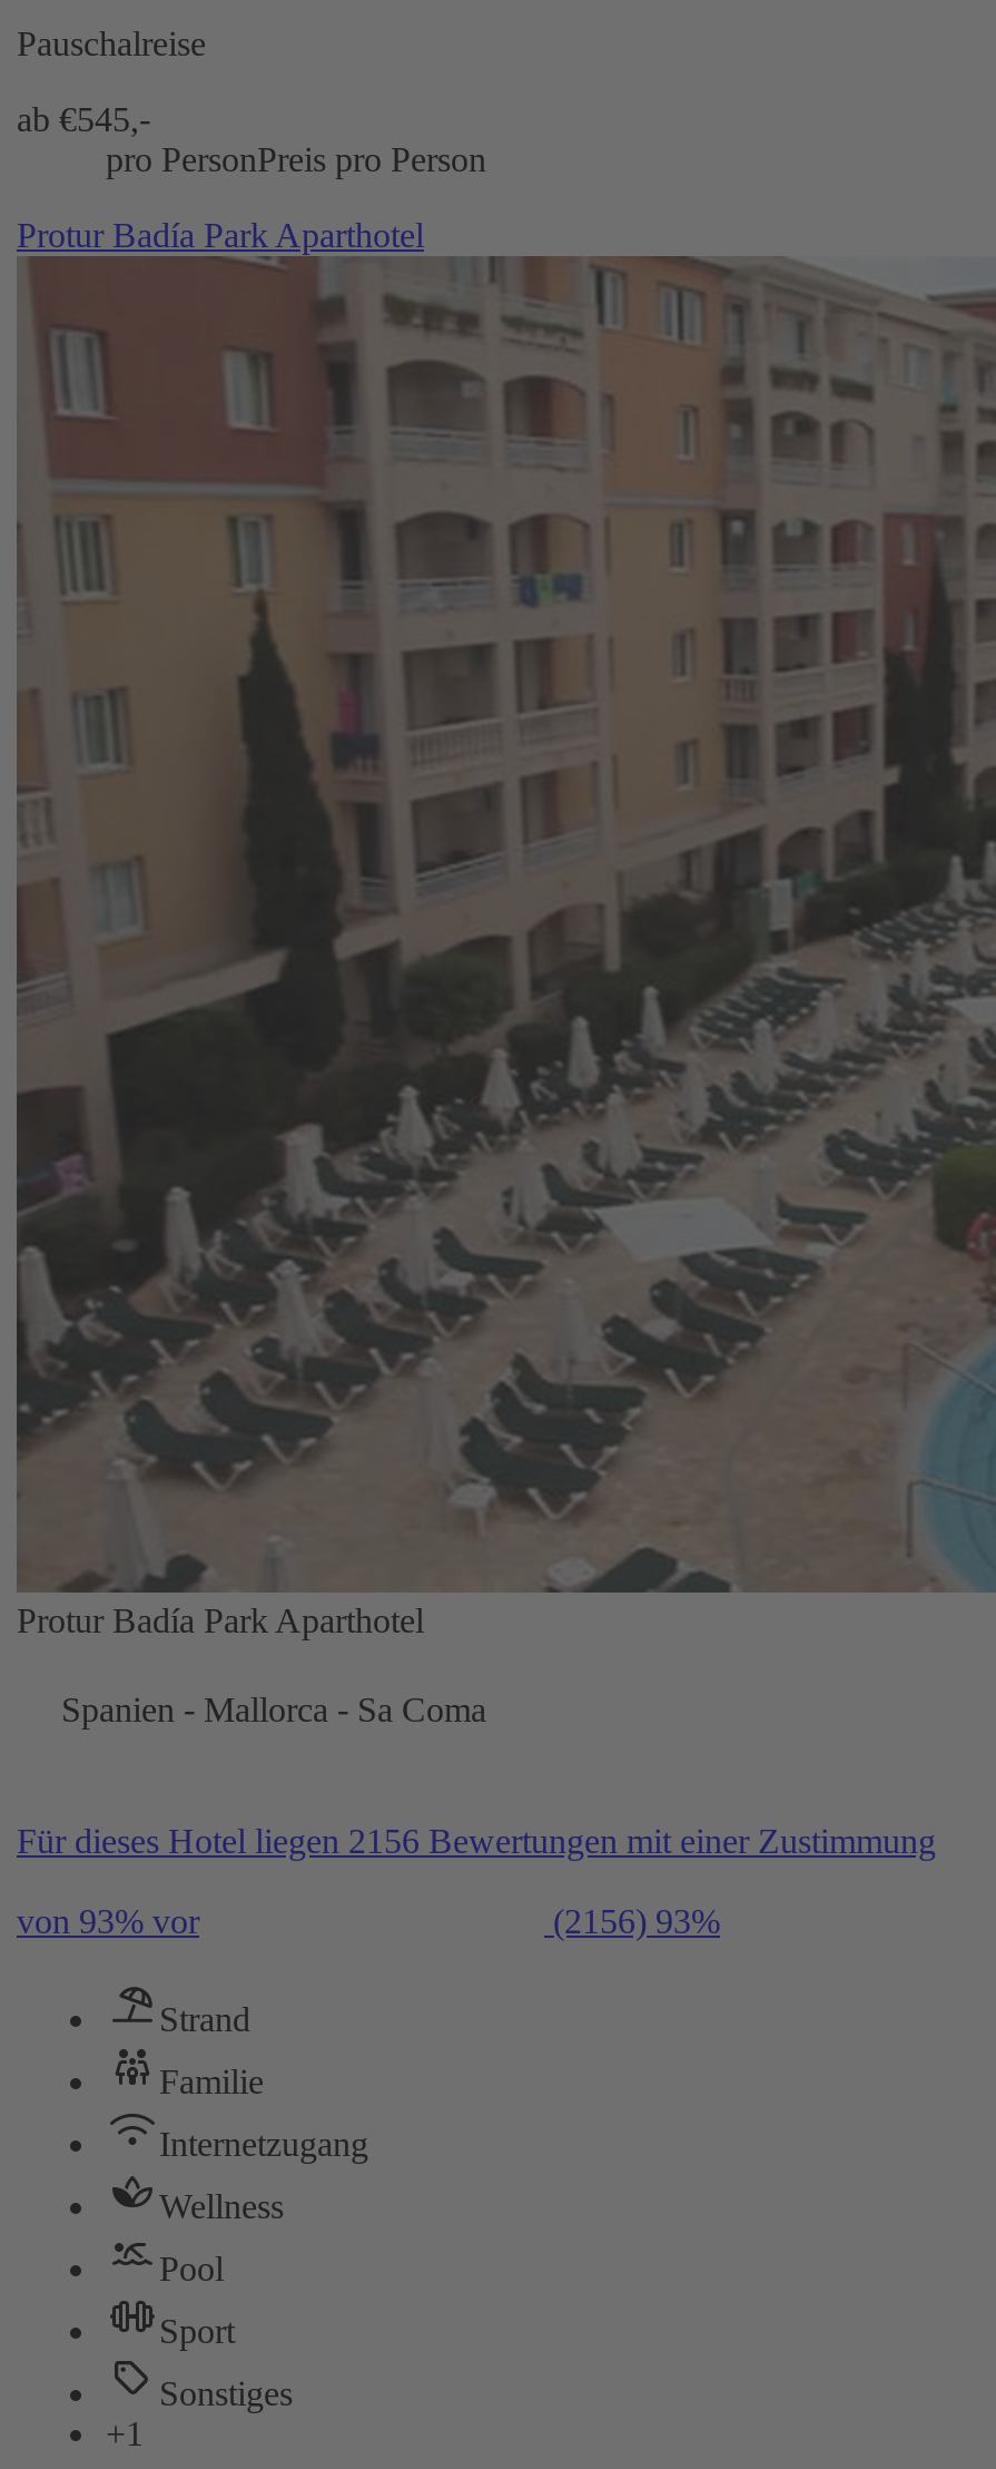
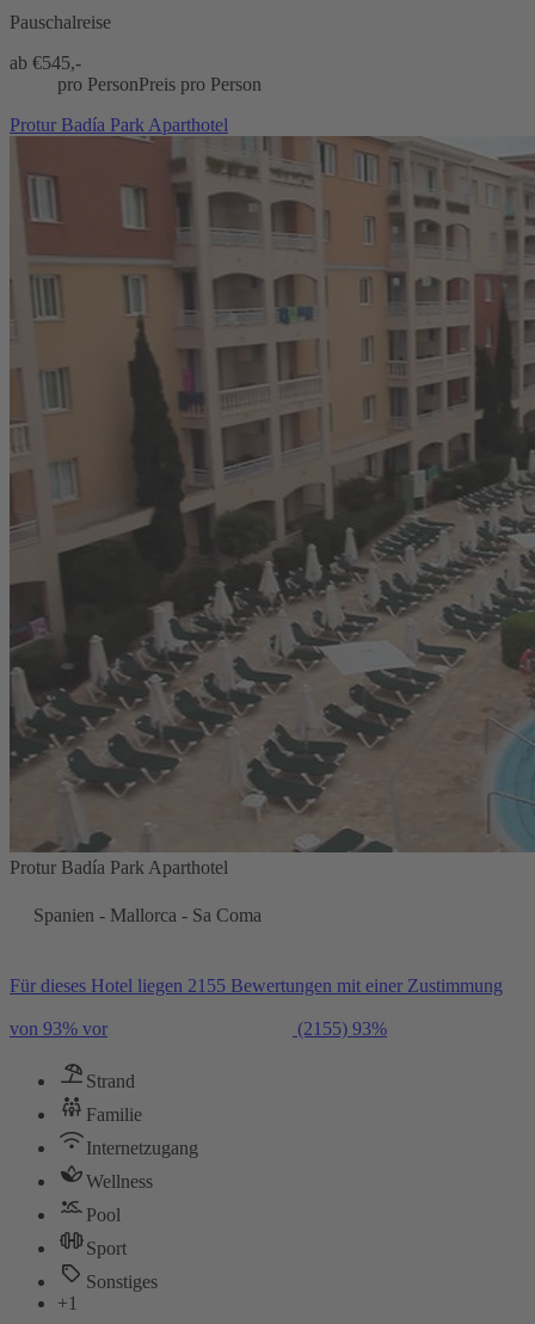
- Für dieses Hotel liegen 2156 Bewertungen mit einer Zustimmung
+ Für dieses Hotel liegen 2155 Bewertungen mit einer Zustimmung

- (2156) 93%
+ (2155) 93%
